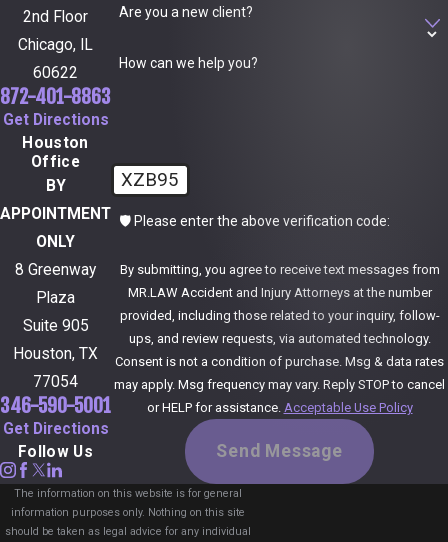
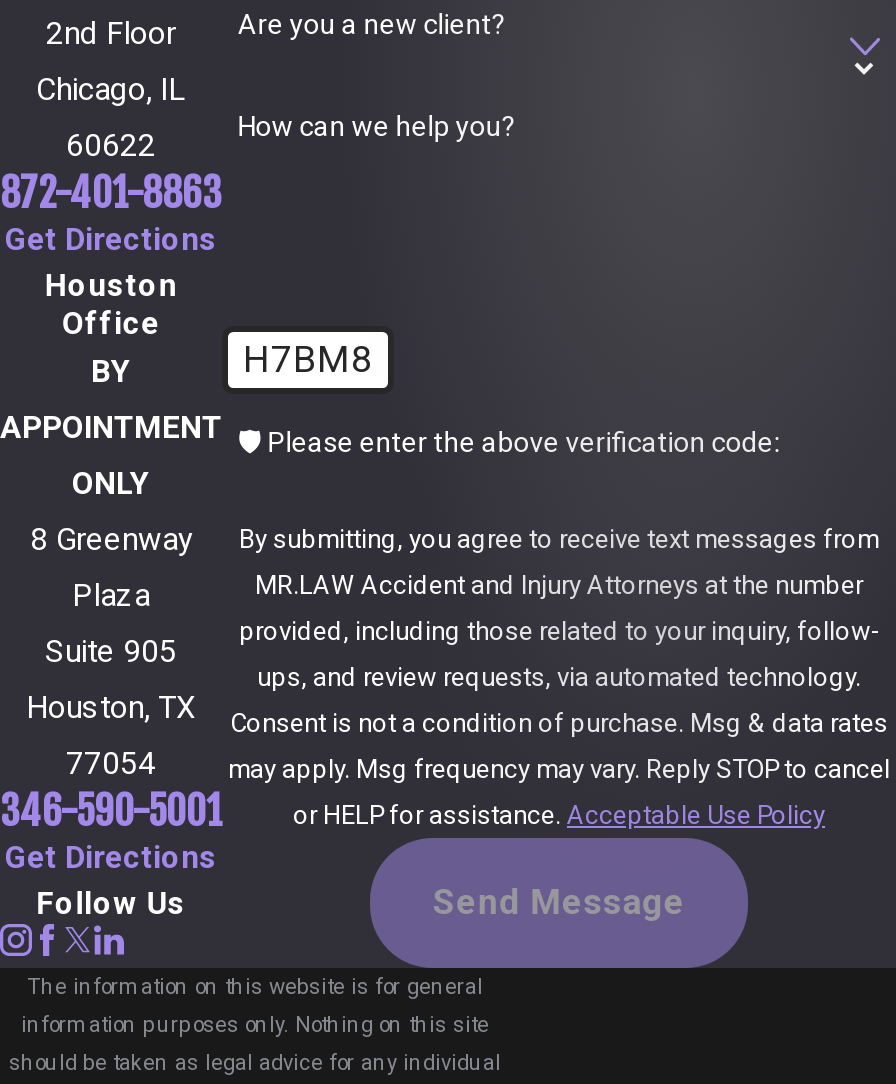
- XZB95
+ H7BM8
